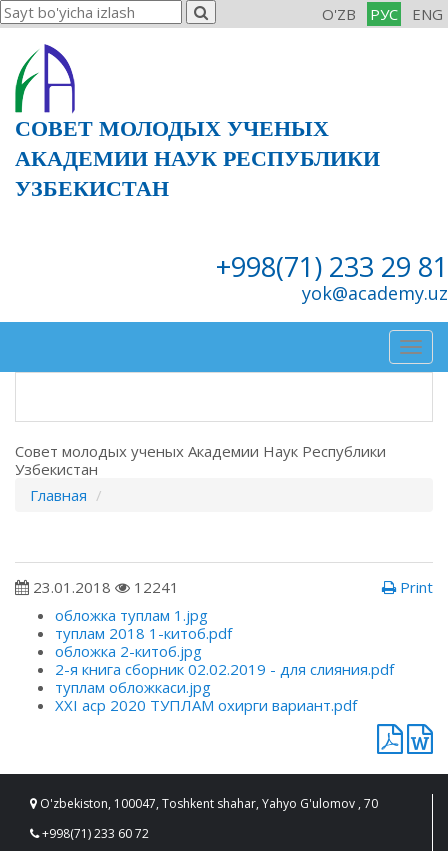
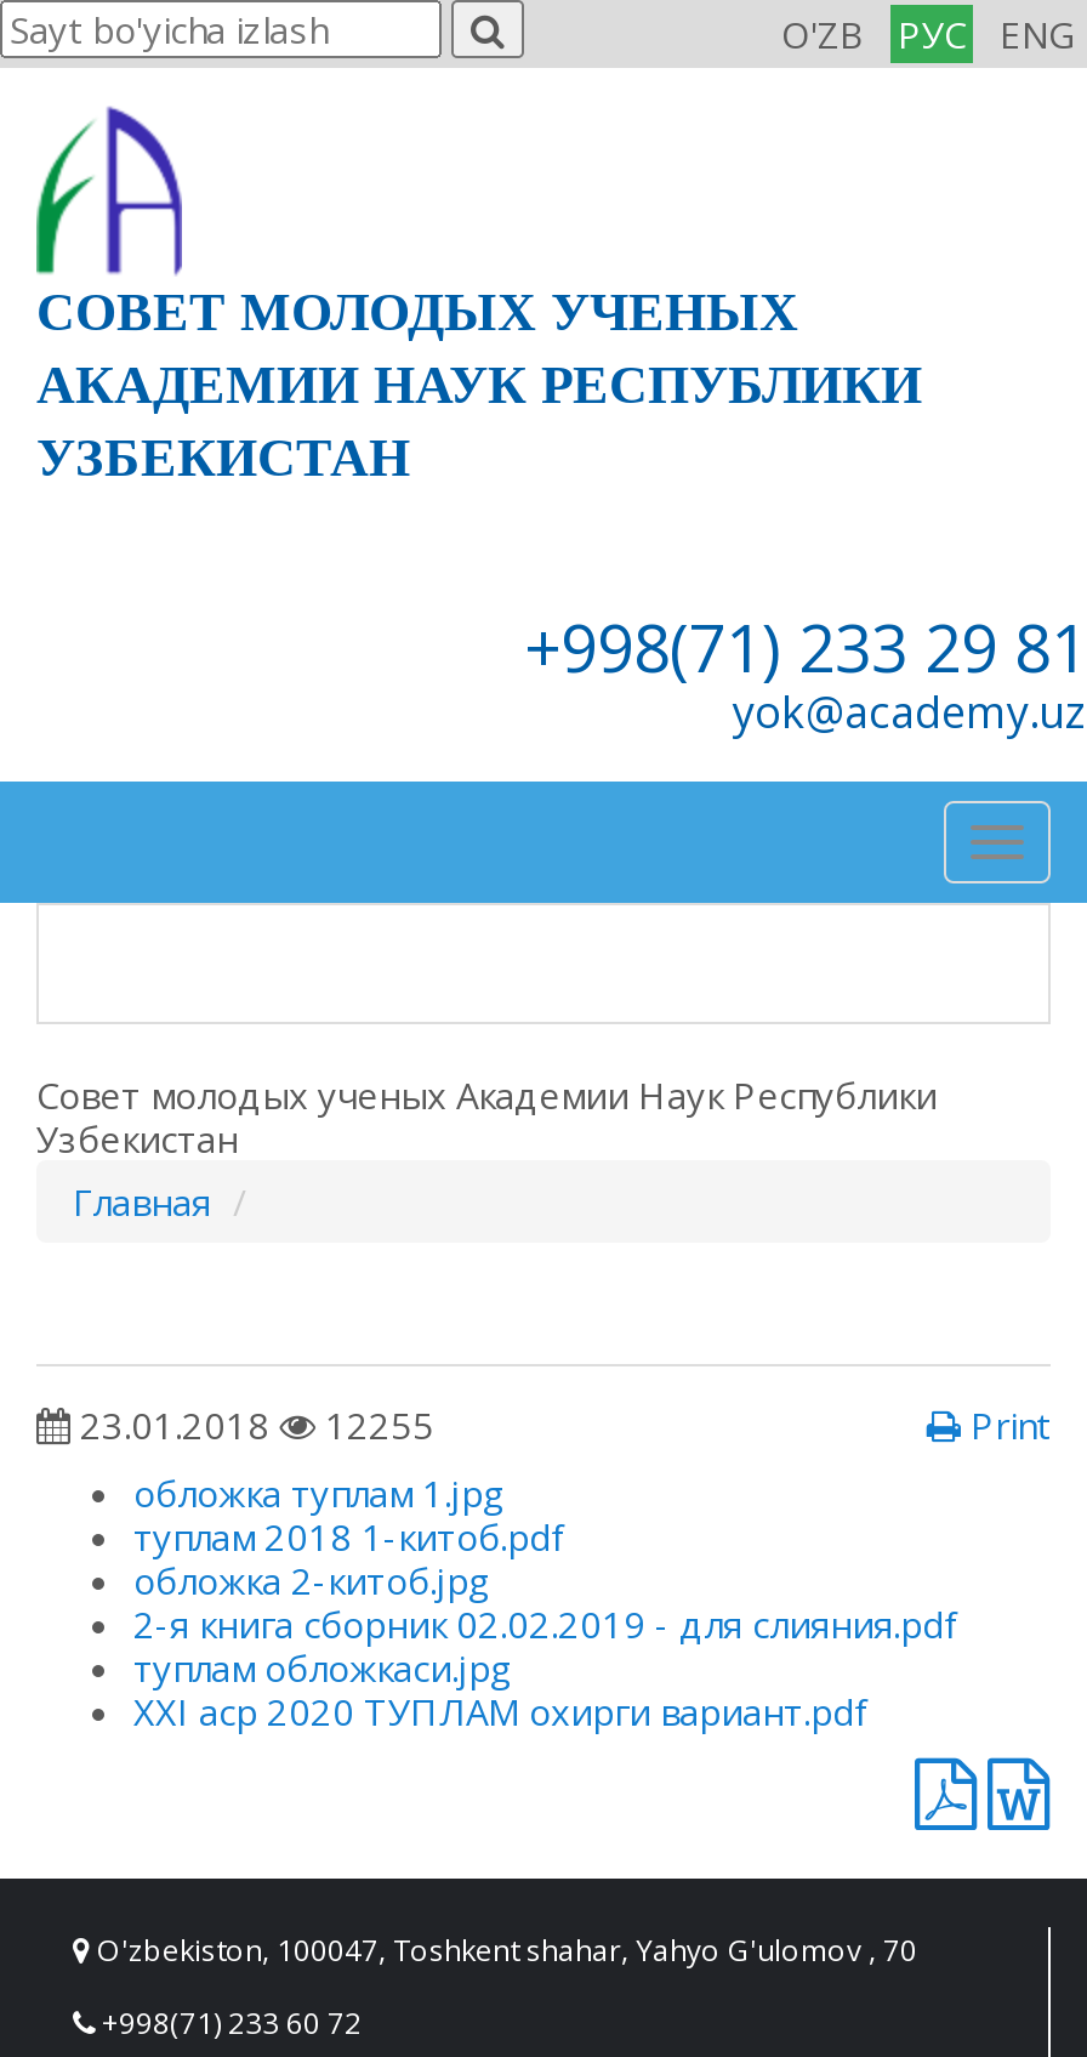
- 23.01.2018 12241
+ 23.01.2018 12255
